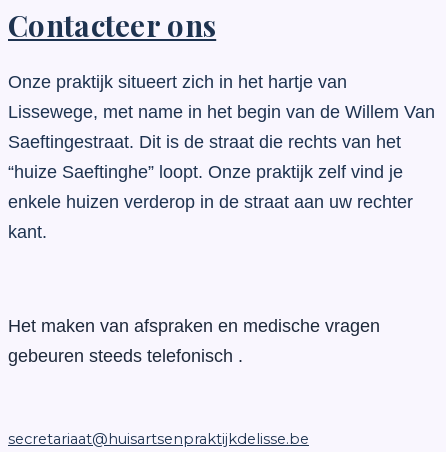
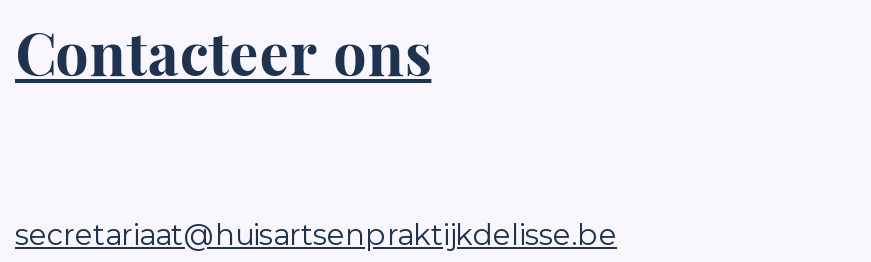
- Onze praktijk situeert zich in het hartje van
- Lissewege, met name in het begin van de Willem Van
- Saeftingestraat. Dit is de straat die rechts van het
- “huize Saeftinghe” loopt. Onze praktijk zelf vind je
- enkele huizen verderop in de straat aan uw rechter
- kant.

- Het maken van afspraken en medische vragen
- gebeuren steeds telefonisch .
